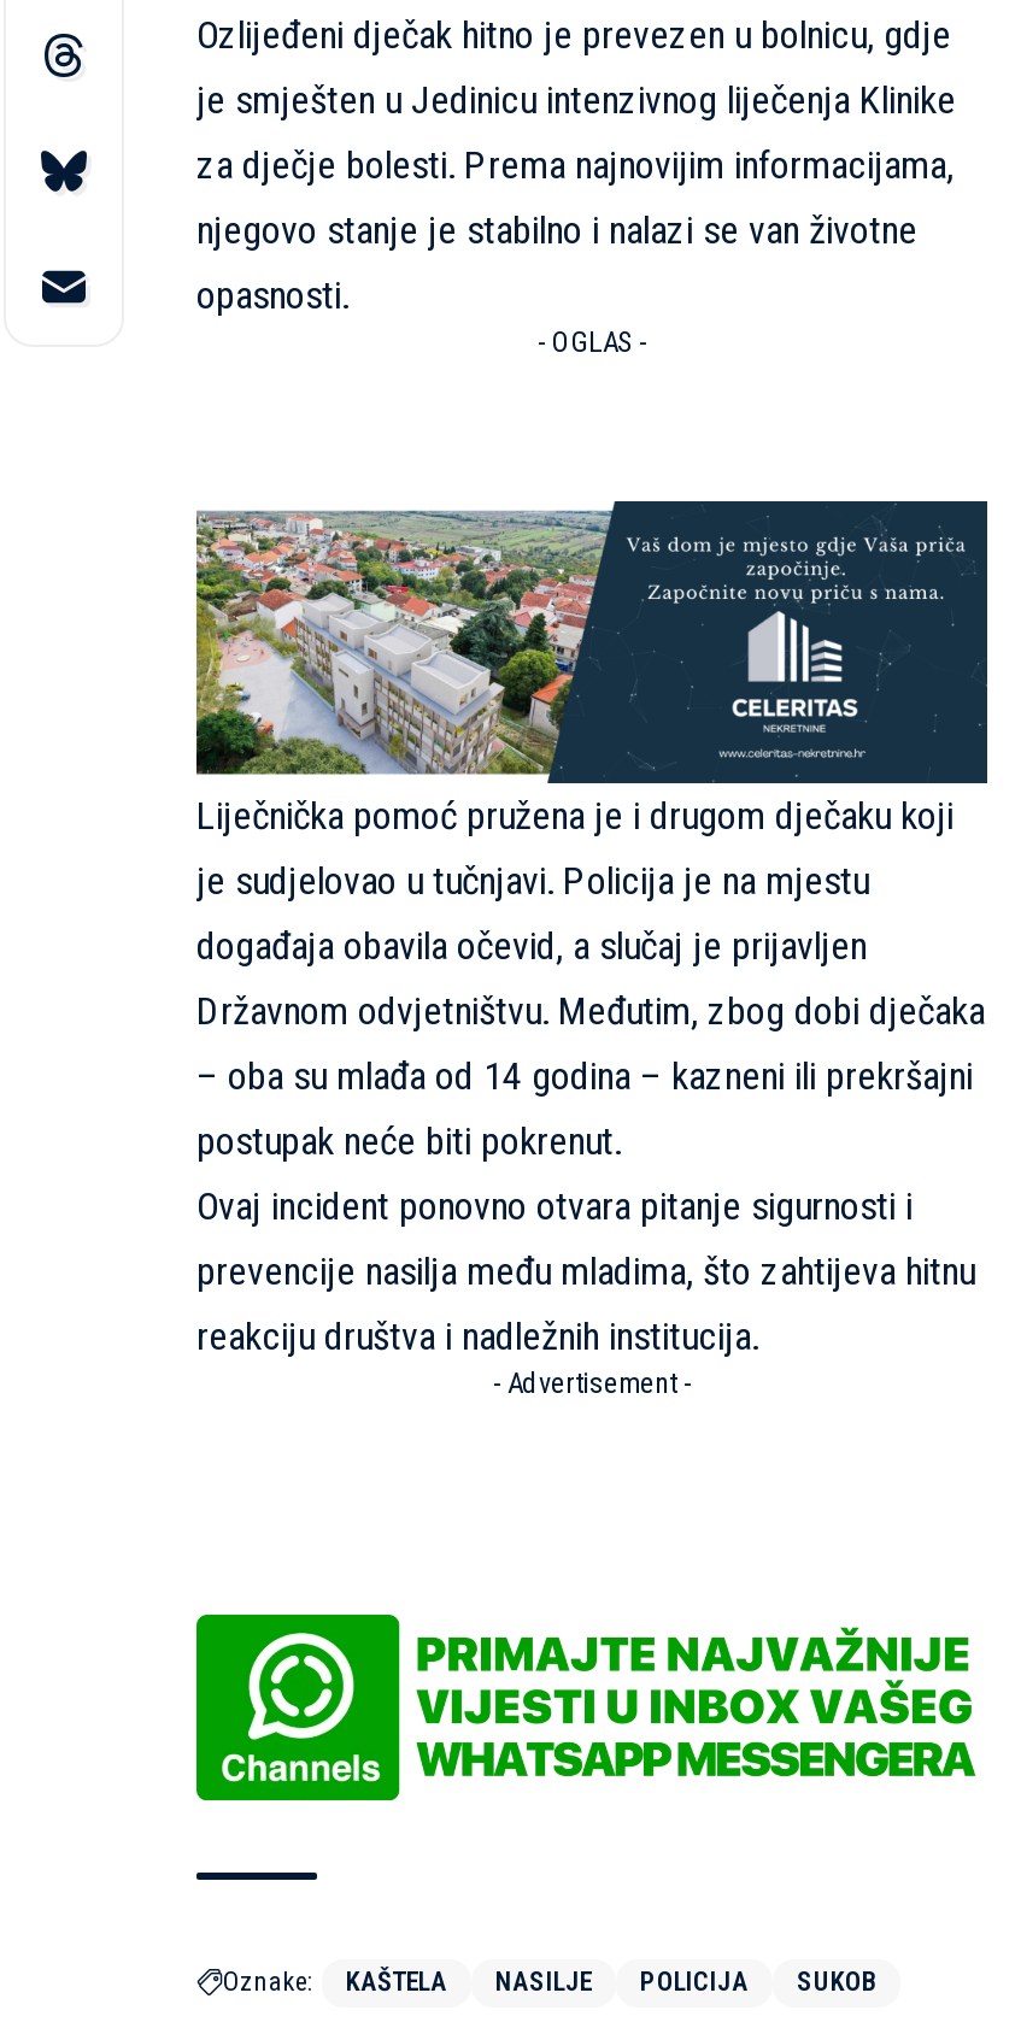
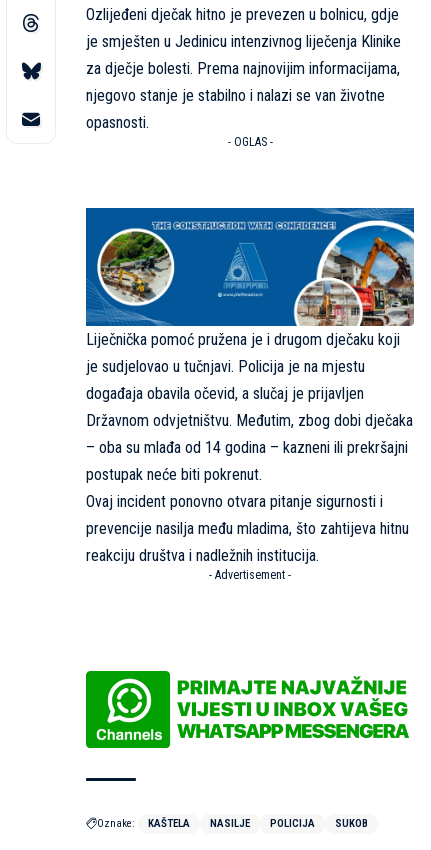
- [image]
+ [image]
